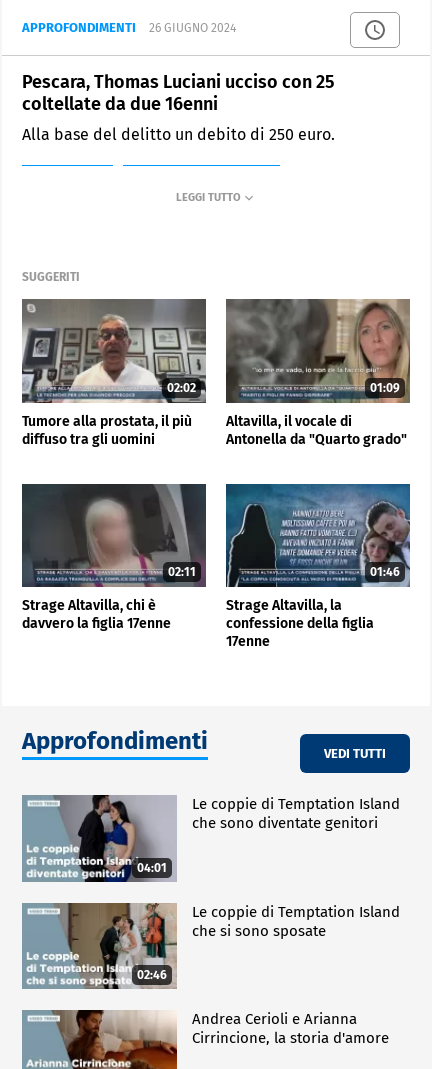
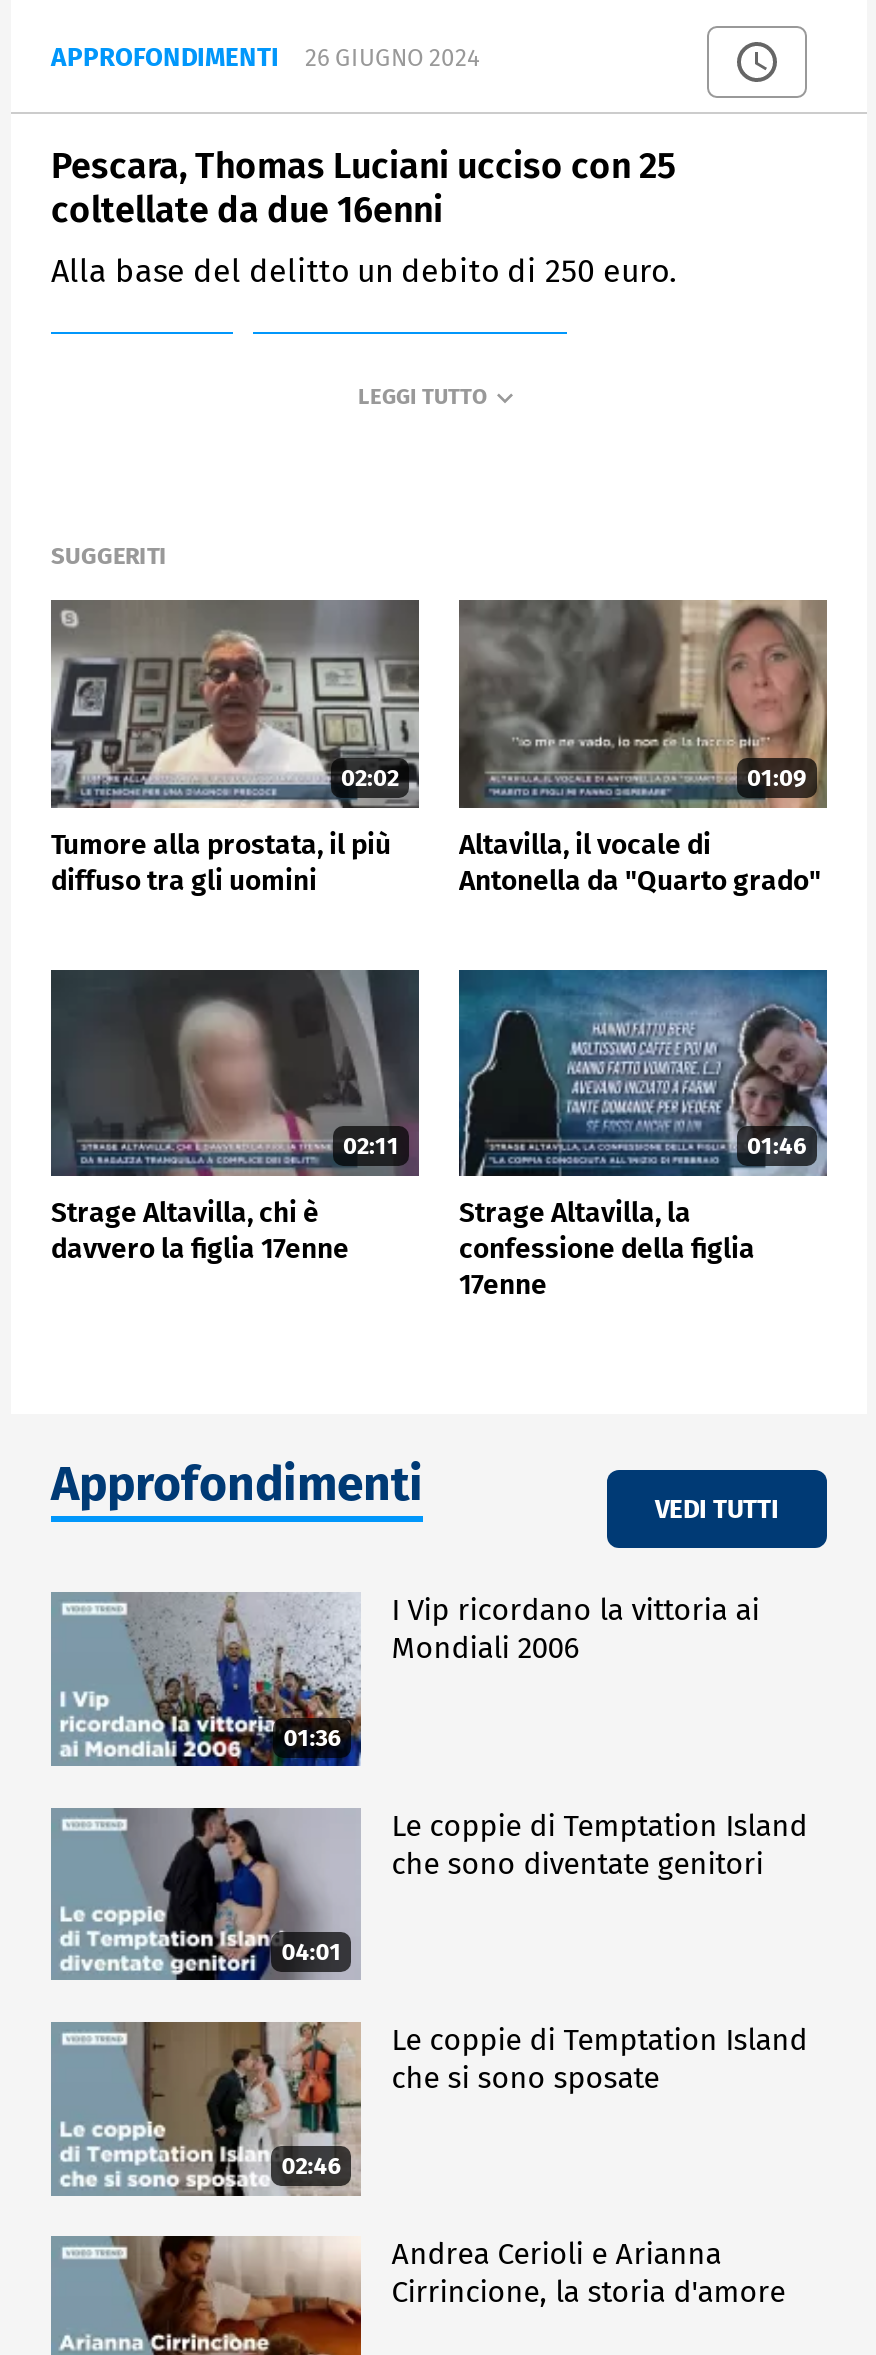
+ [image]
+ 01:36

+ I Vip ricordano la vittoria ai
+ Mondiali 2006
